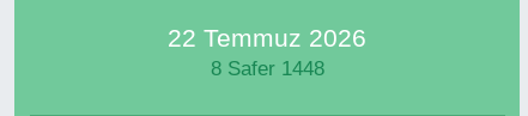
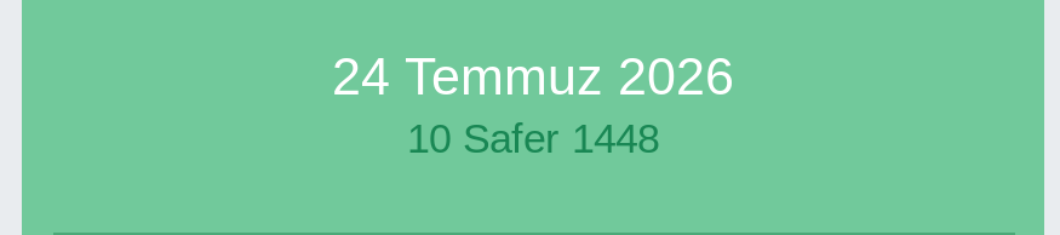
- 22 Temmuz 2026
- 8 Safer 1448
+ 24 Temmuz 2026
+ 10 Safer 1448
